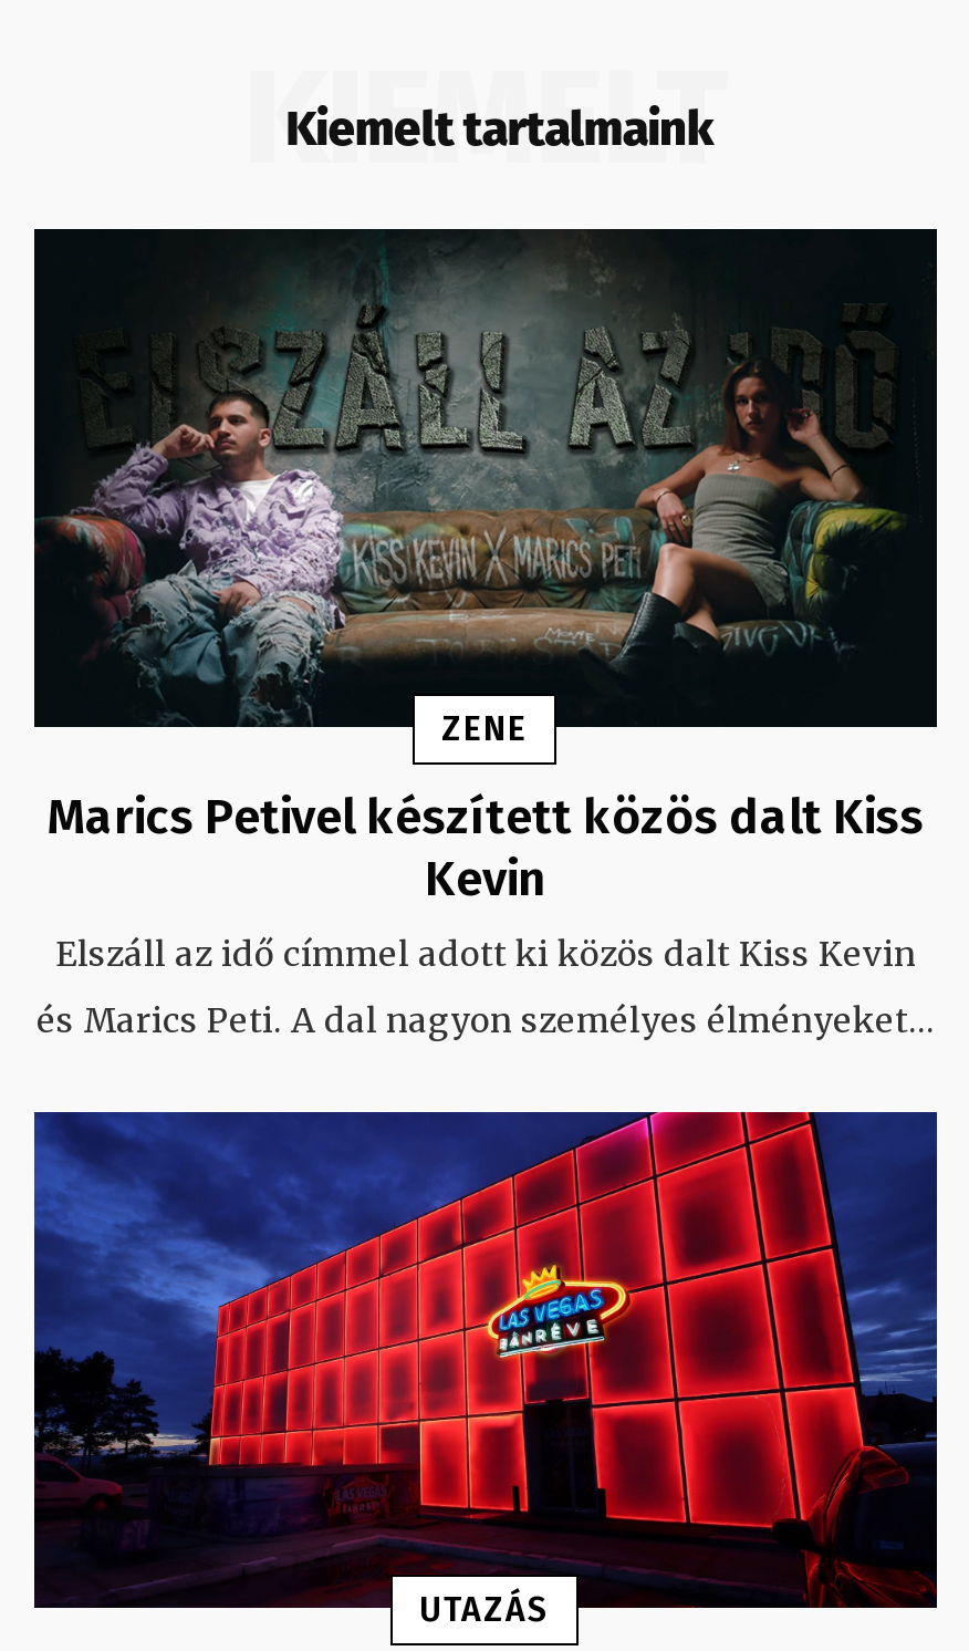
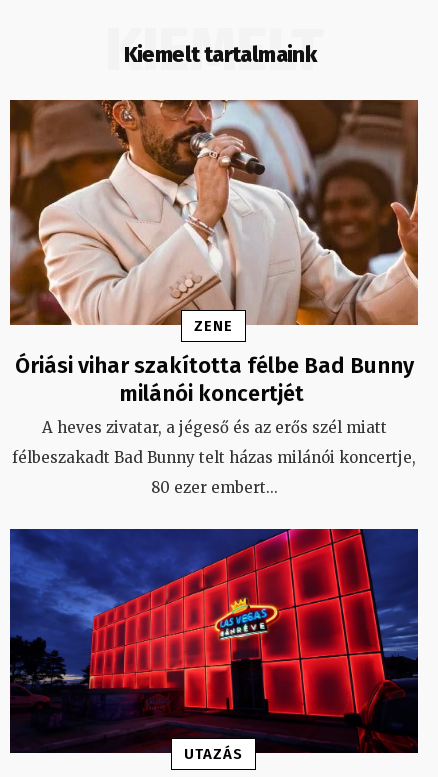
- [image]
- Marics Petivel készített közös dalt Kiss
- Kevin
- Elszáll az idő címmel adott ki közös dalt Kiss Kevin
- és Marics Peti. A dal nagyon személyes élményeket...
+ [image]
+ Óriási vihar szakította félbe Bad Bunny
+ milánói koncertjét
+ A heves zivatar, a jégeső és az erős szél miatt
+ félbeszakadt Bad Bunny telt házas milánói koncertje,
+ 80 ezer embert...
